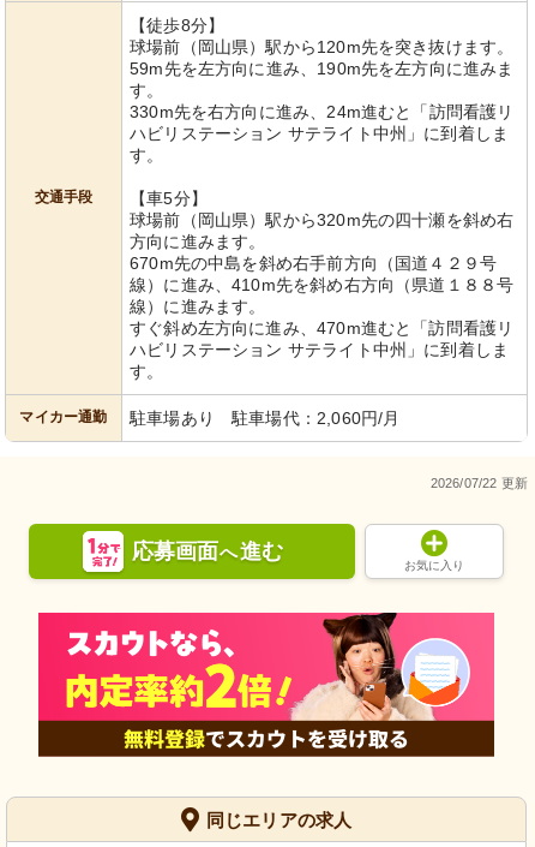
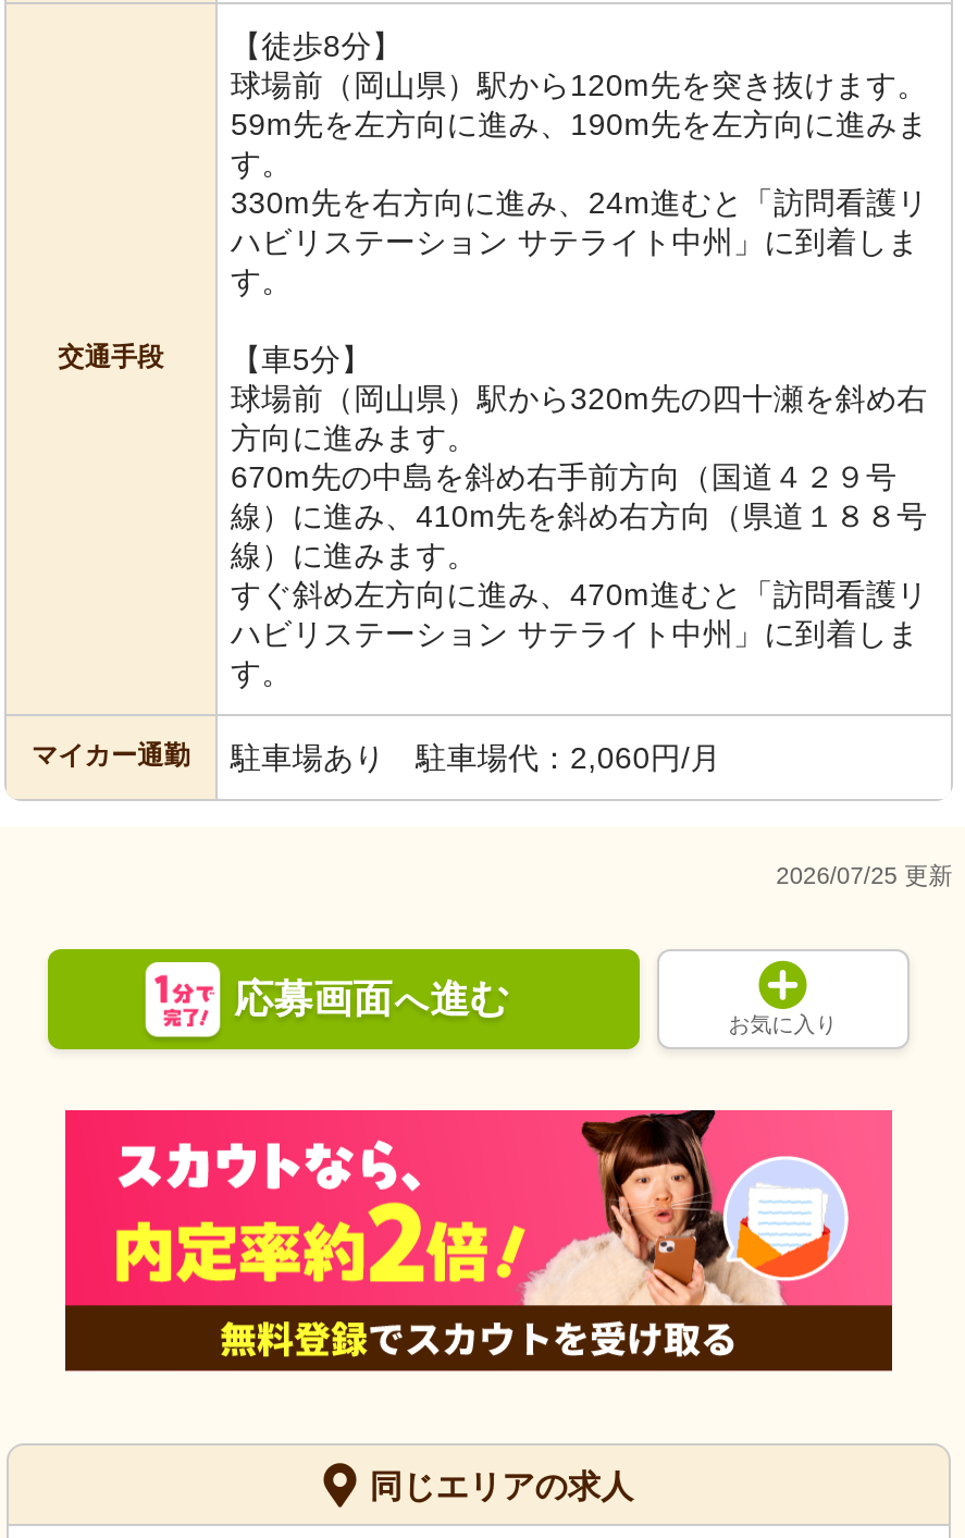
- 2026/07/22 更新
+ 2026/07/25 更新
